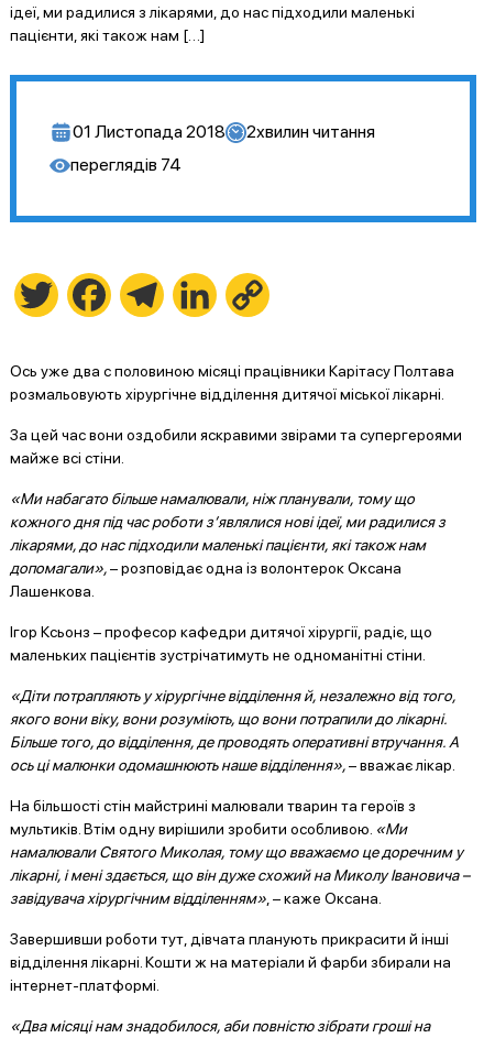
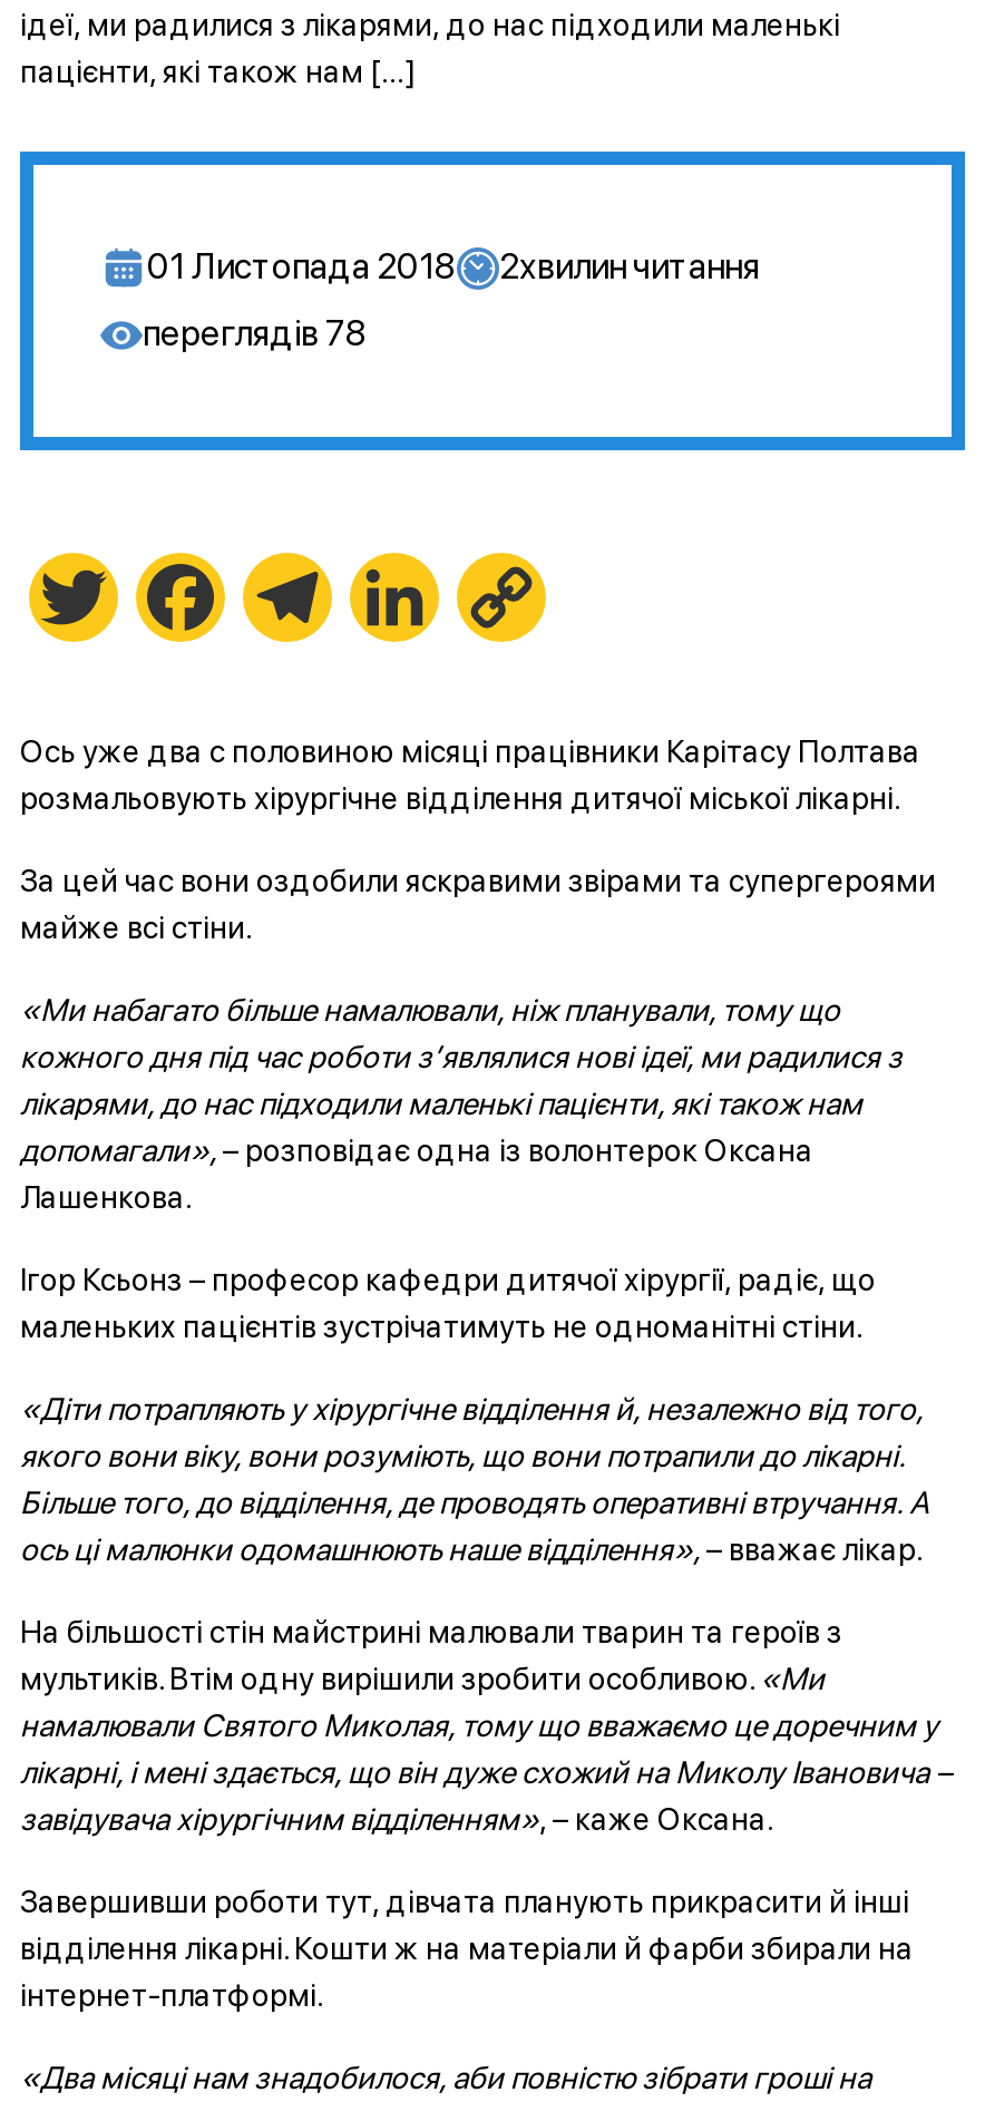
- переглядів 74
+ переглядів 78
